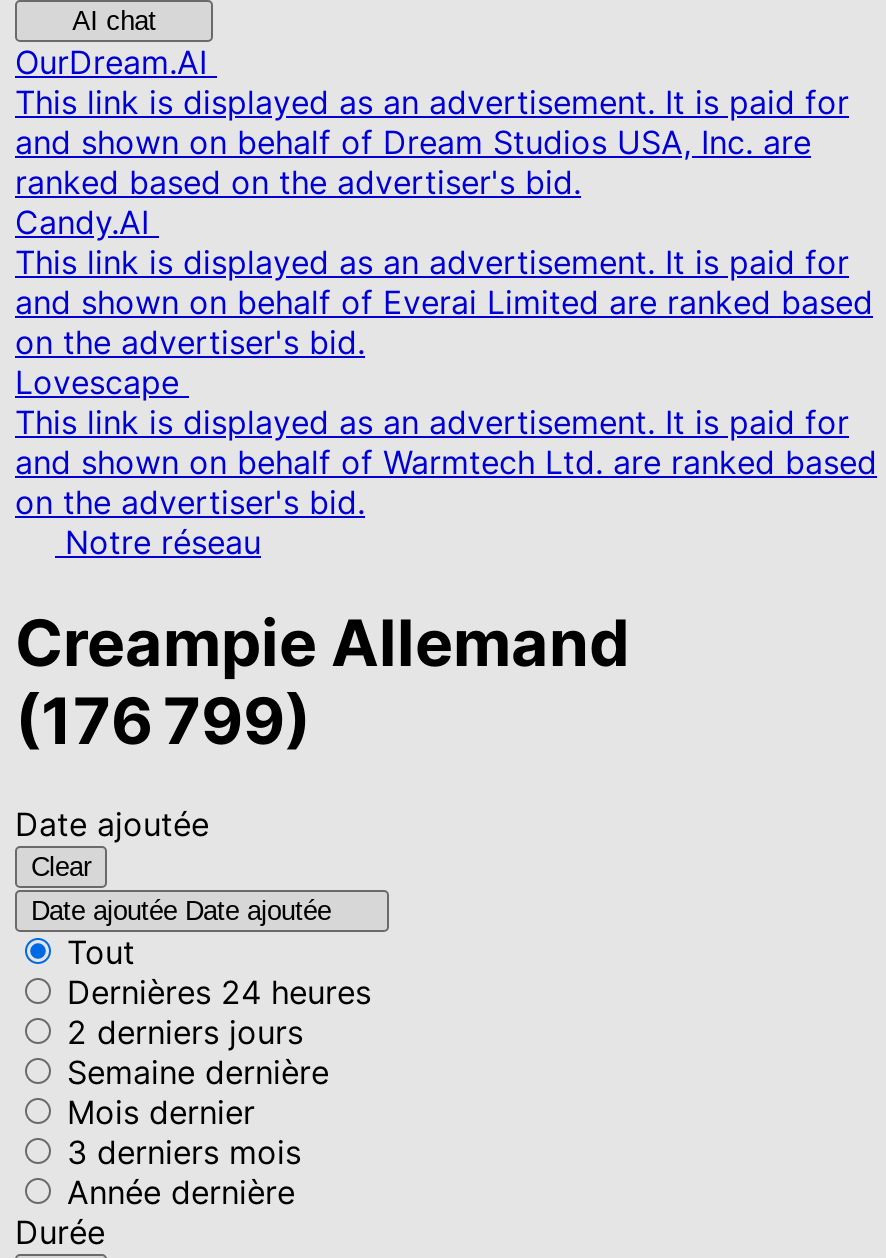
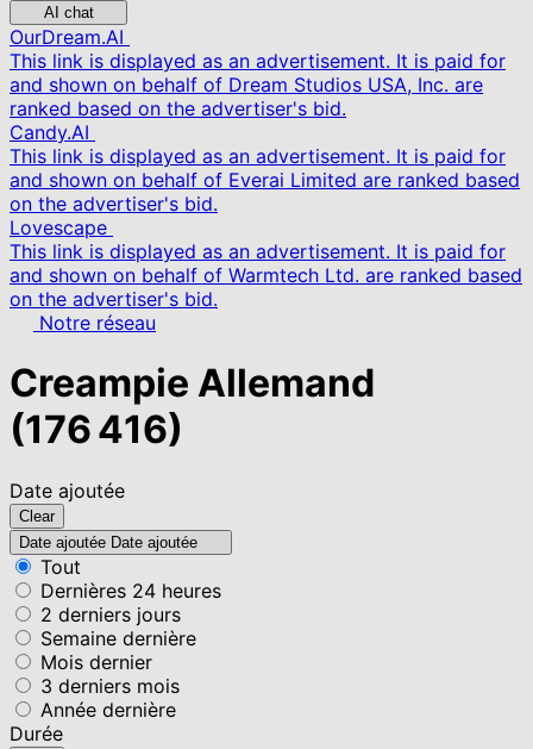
- (176 799)
+ (176 416)
